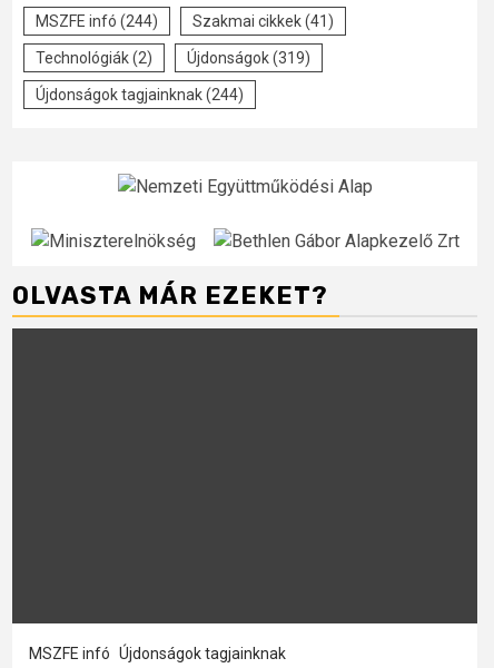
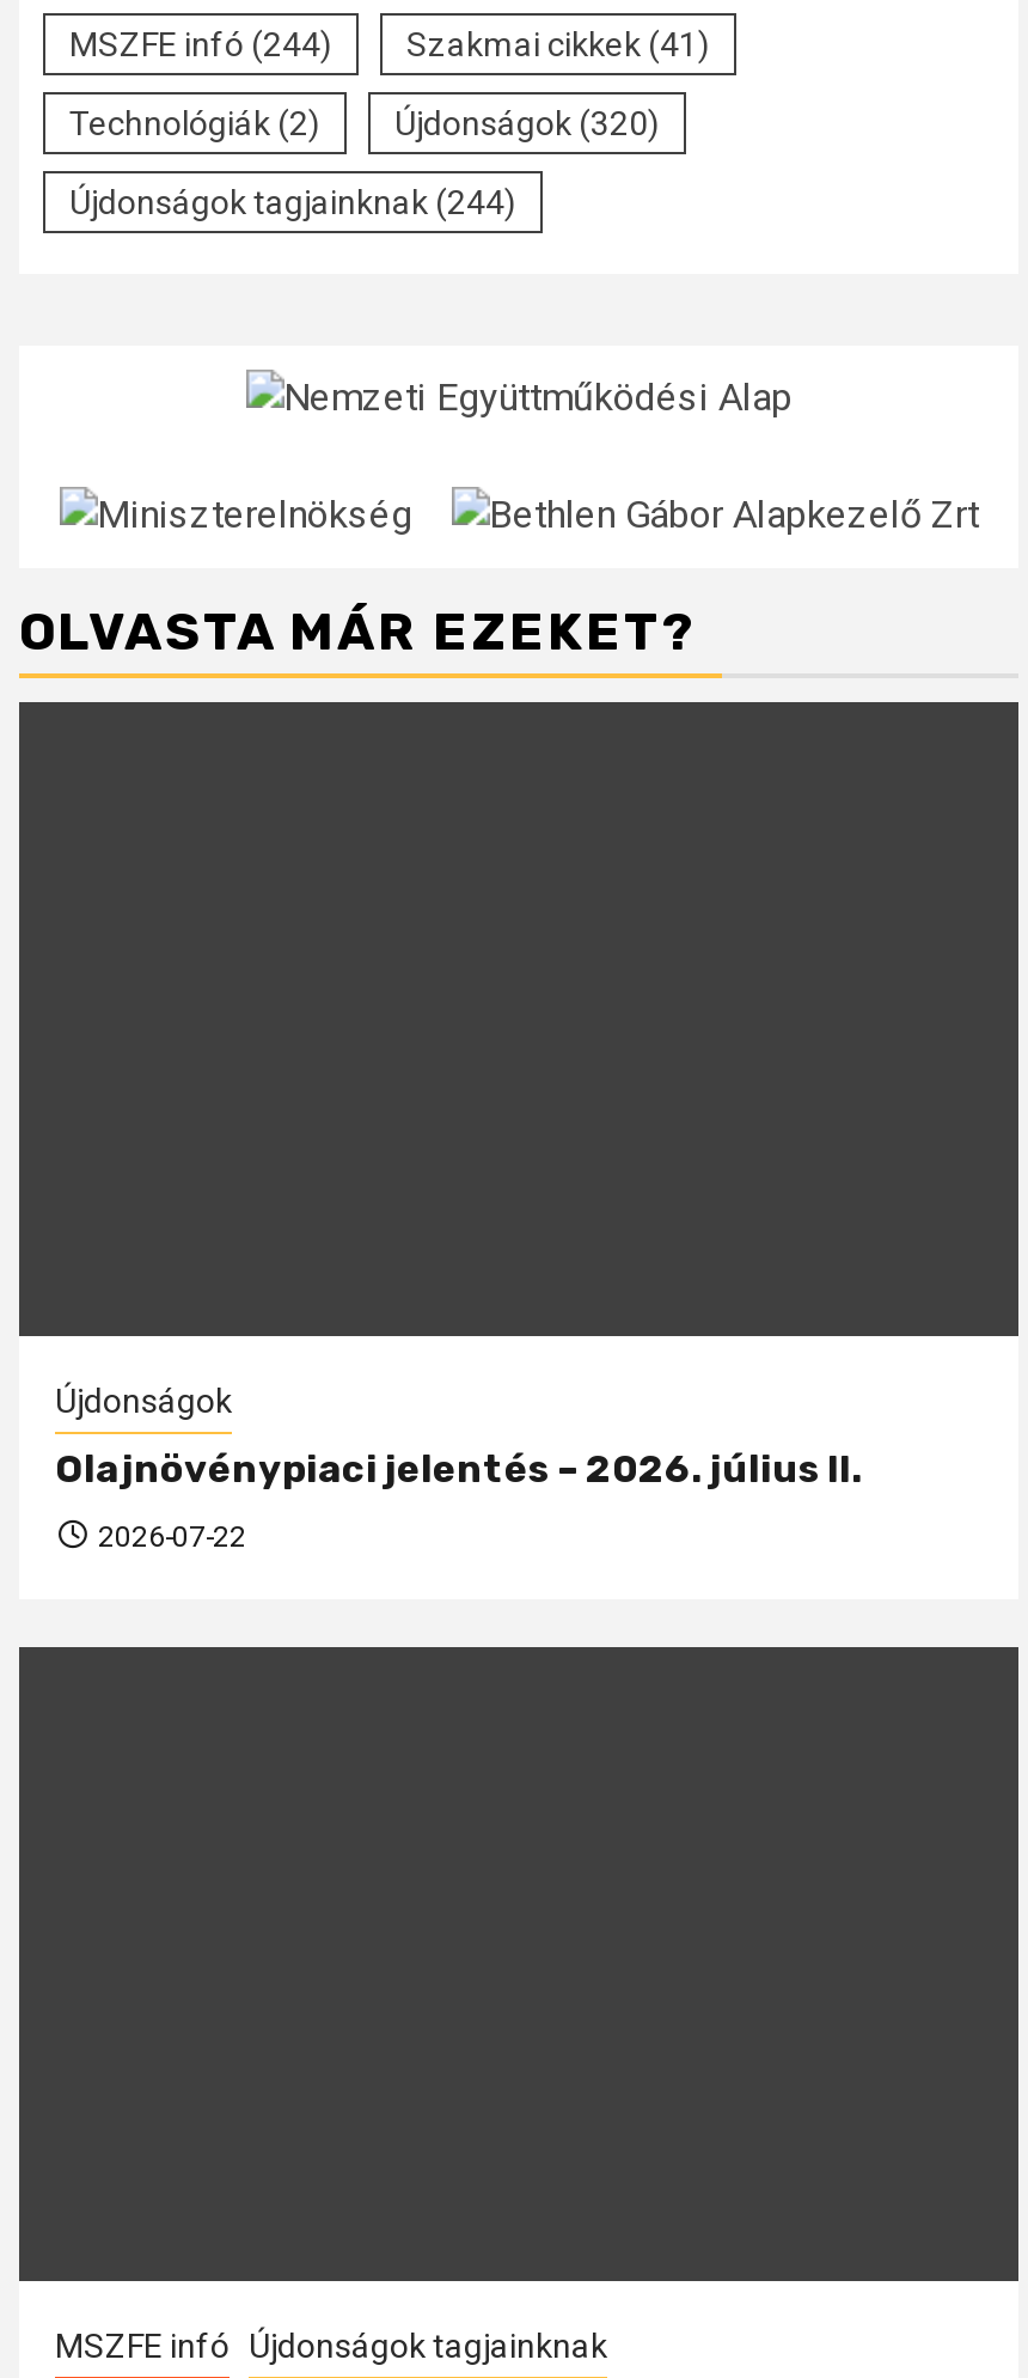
- Technológiák (2) Újdonságok (319)
+ Technológiák (2) Újdonságok (320)

+ Újdonságok
+ Olajnövénypiaci jelentés – 2026. július II.
+ 2026-07-22
